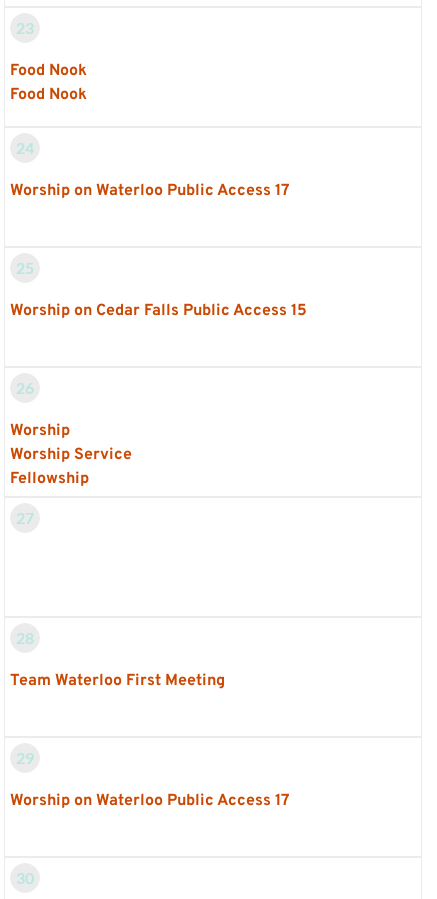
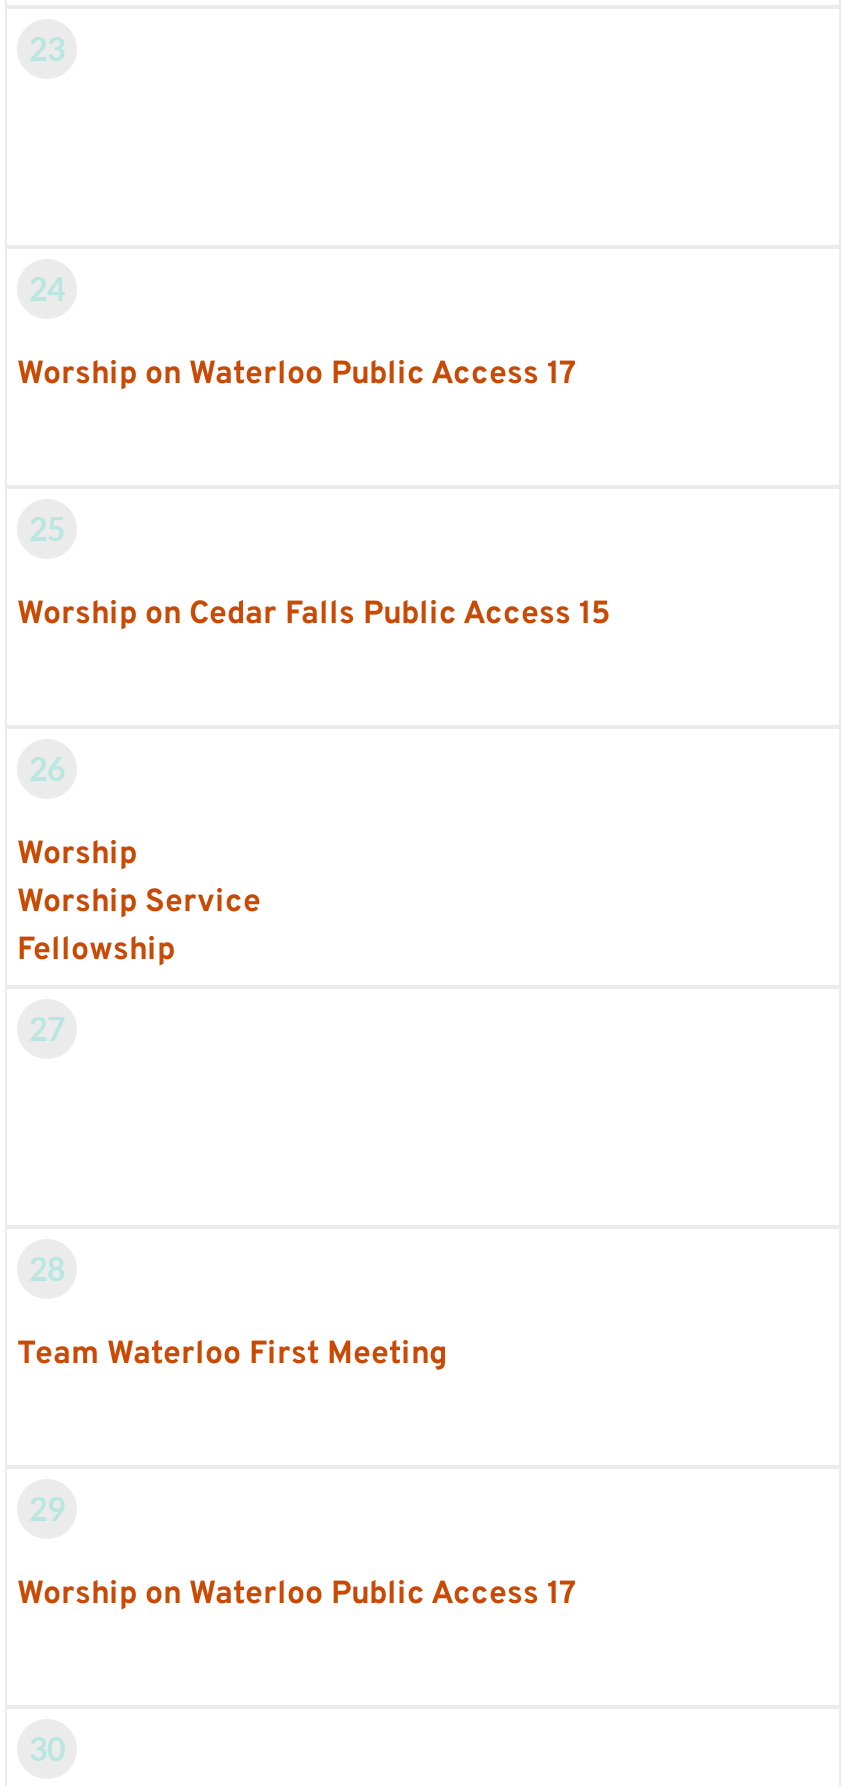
- Food Nook
- Food Nook
